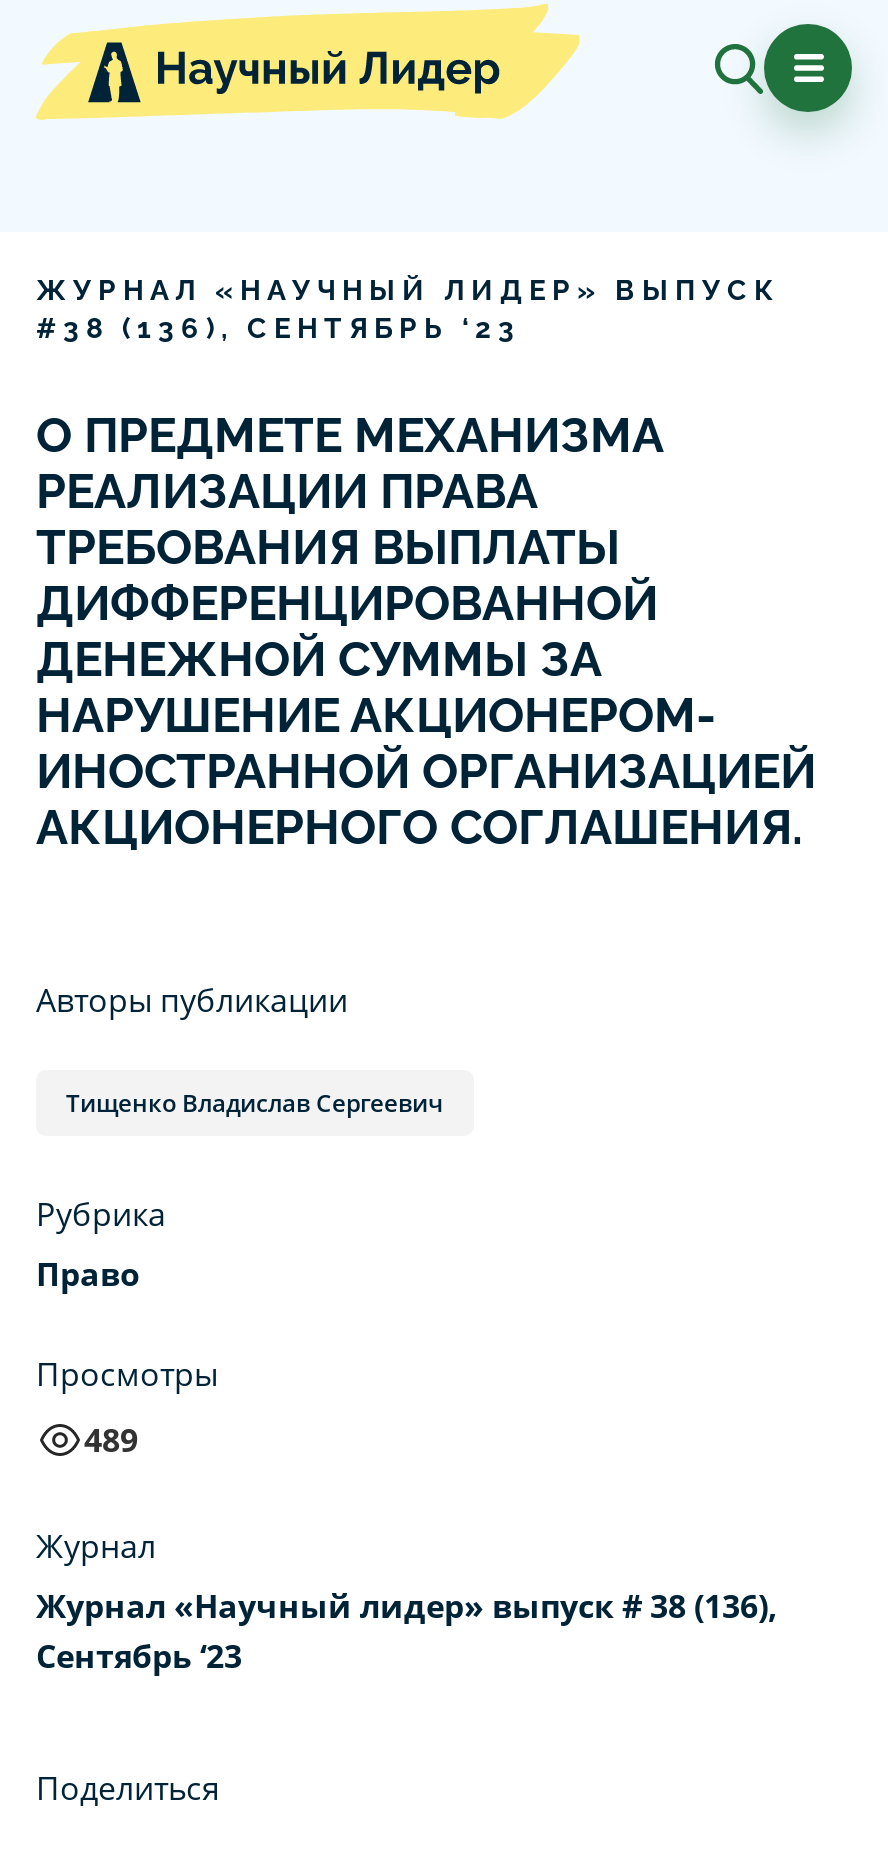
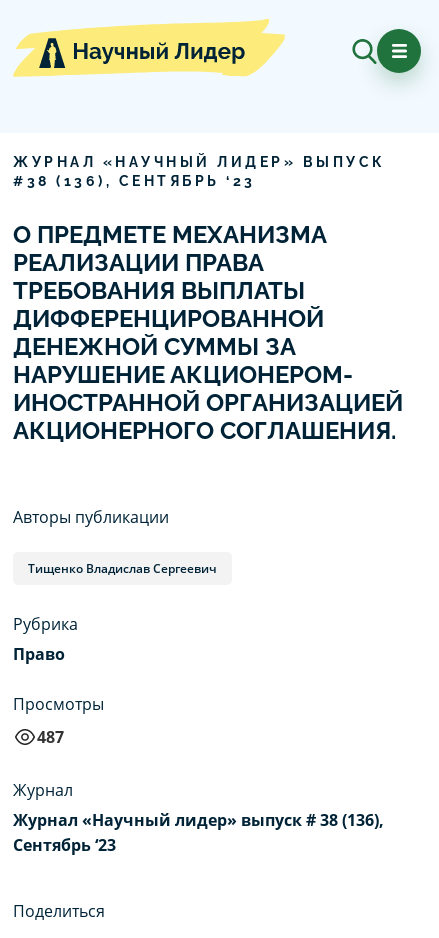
- 489
+ 487
